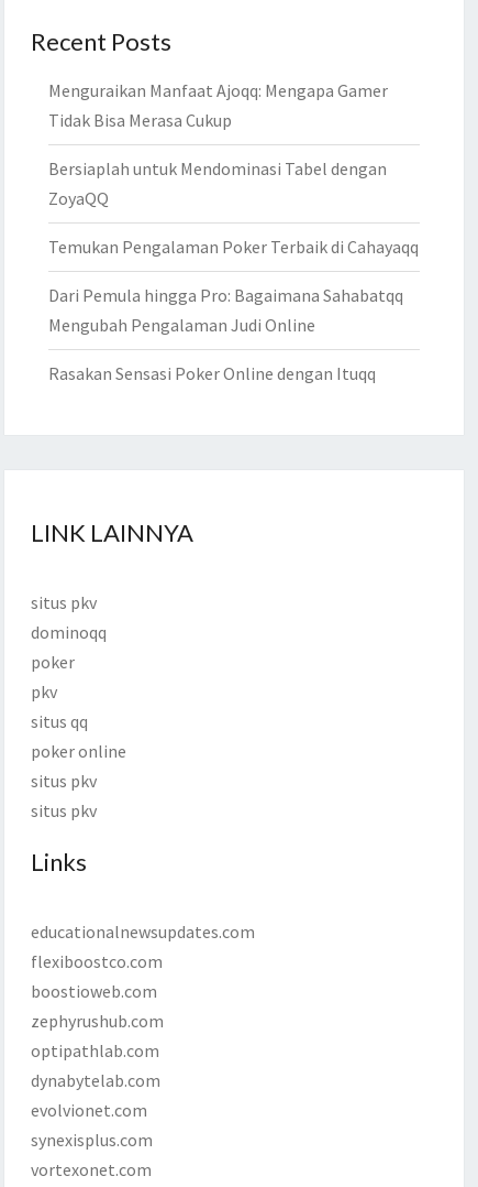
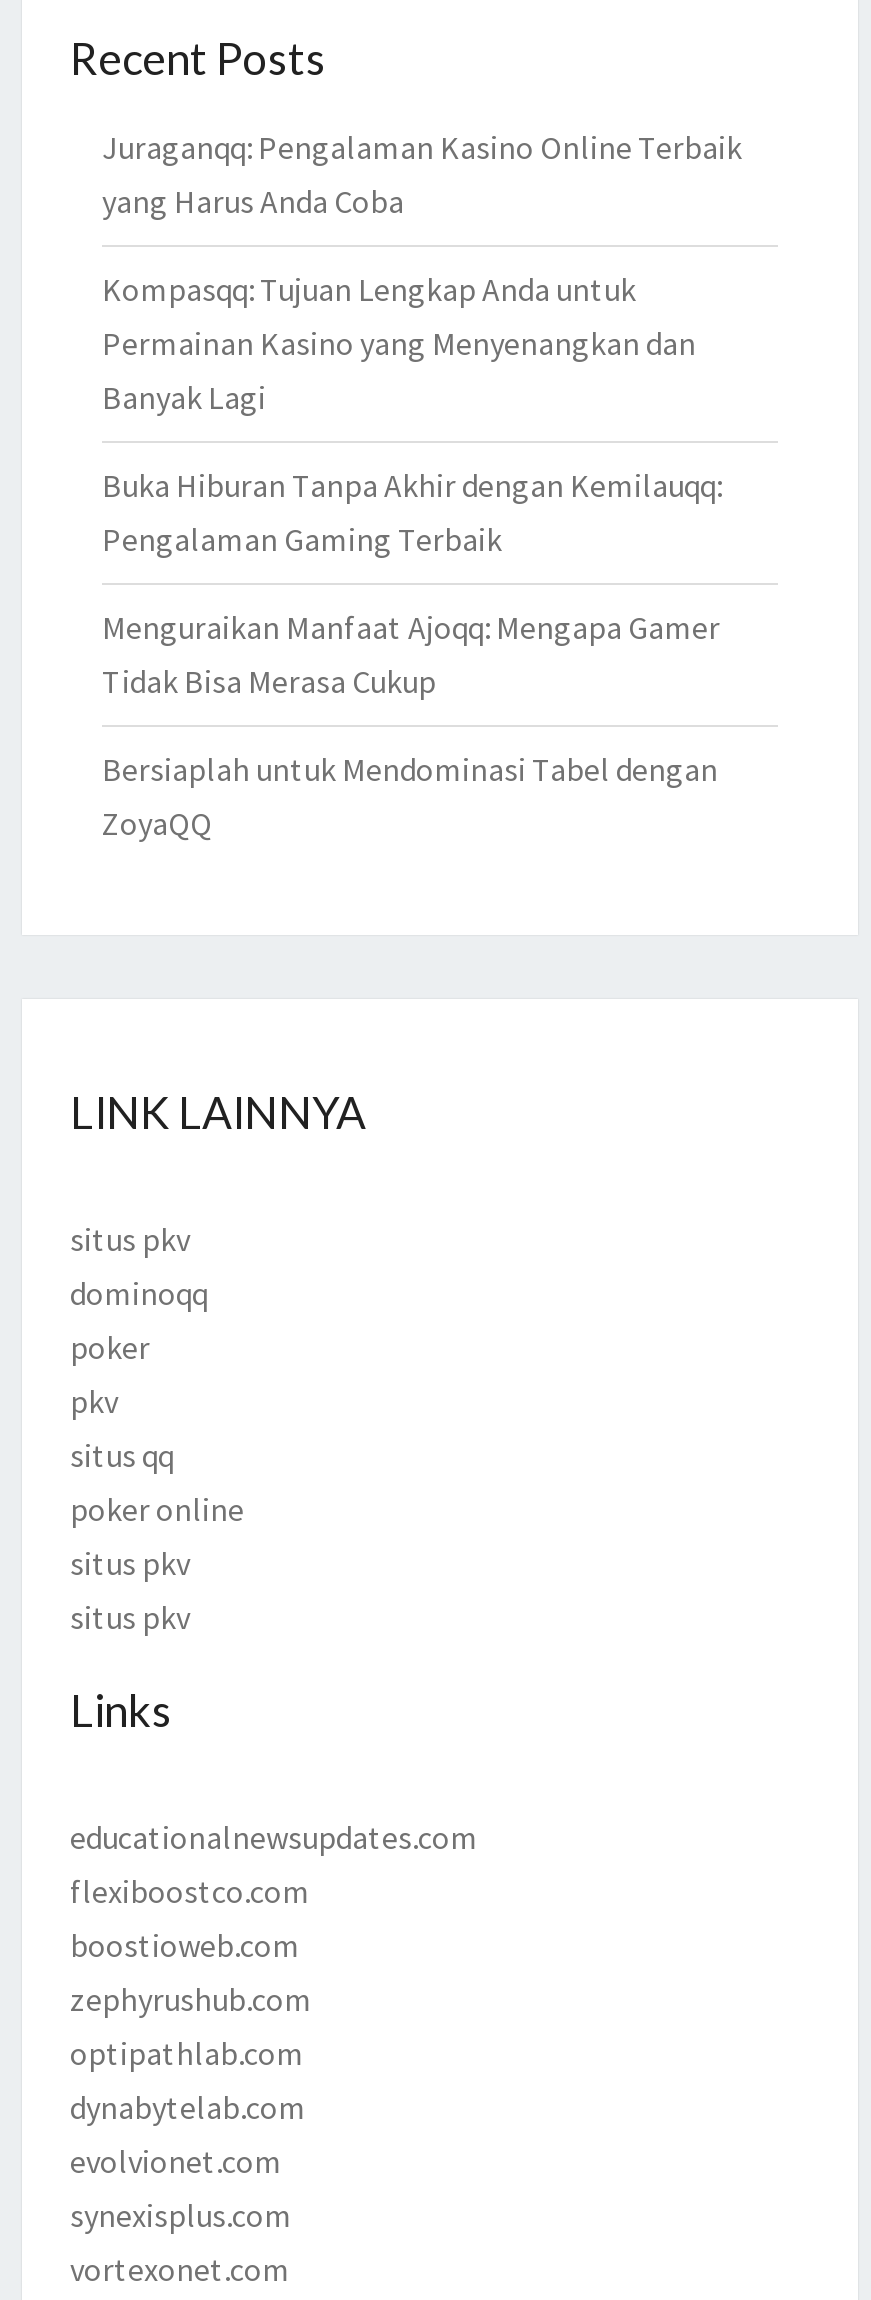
+ Juraganqq: Pengalaman Kasino Online Terbaik
+ yang Harus Anda Coba
+ Kompasqq: Tujuan Lengkap Anda untuk
+ Permainan Kasino yang Menyenangkan dan
+ Banyak Lagi
+ Buka Hiburan Tanpa Akhir dengan Kemilauqq:
+ Pengalaman Gaming Terbaik

moved down: Menguraikan Manfaat Ajoqq: Mengapa Gamer | Tidak Bisa Merasa Cukup | Bersiaplah untuk Mendominasi Tabel dengan | ZoyaQQ

- Temukan Pengalaman Poker Terbaik di Cahayaqq
- Dari Pemula hingga Pro: Bagaimana Sahabatqq
- Mengubah Pengalaman Judi Online
- Rasakan Sensasi Poker Online dengan Ituqq
